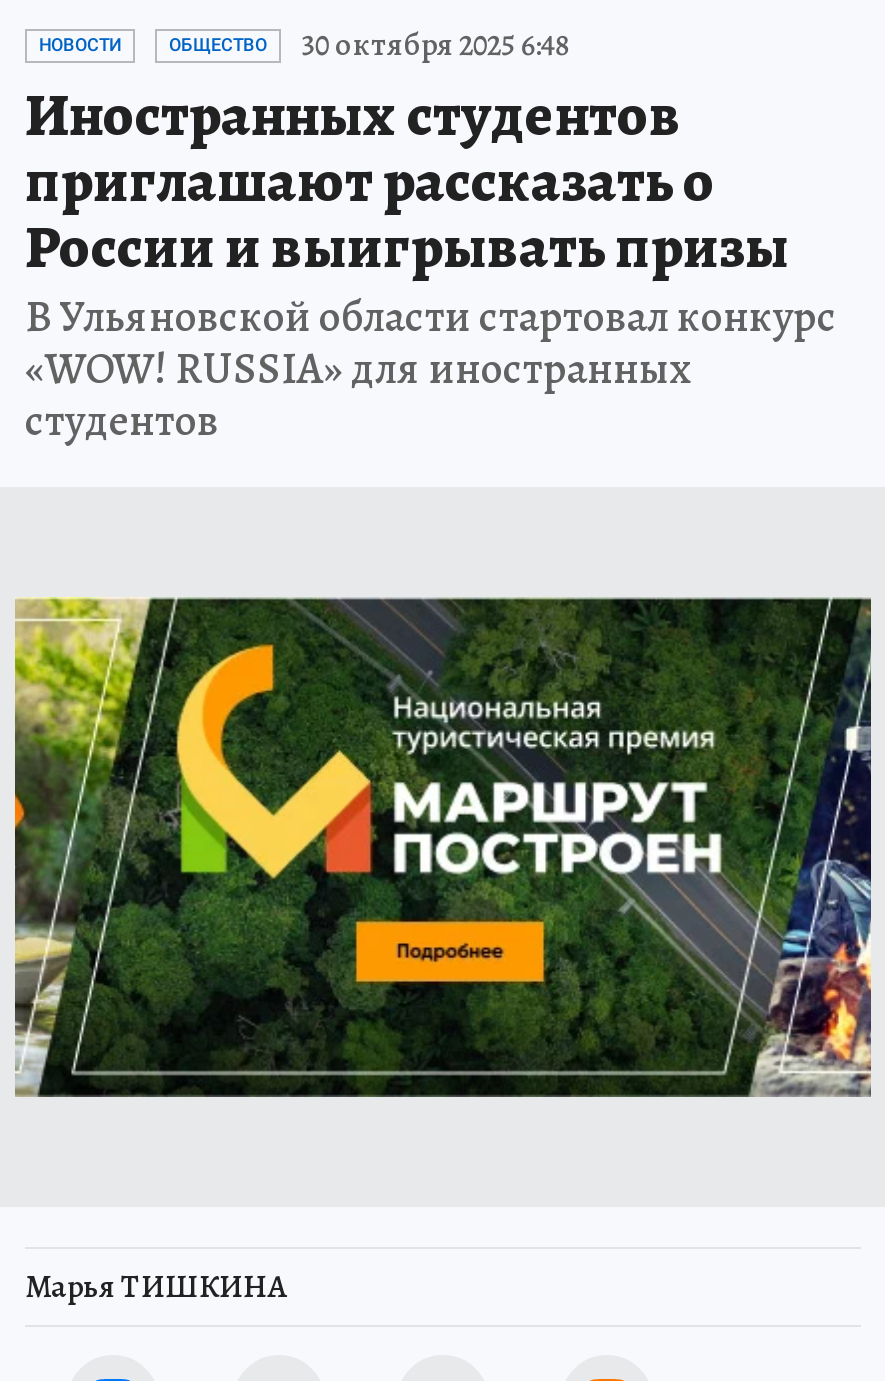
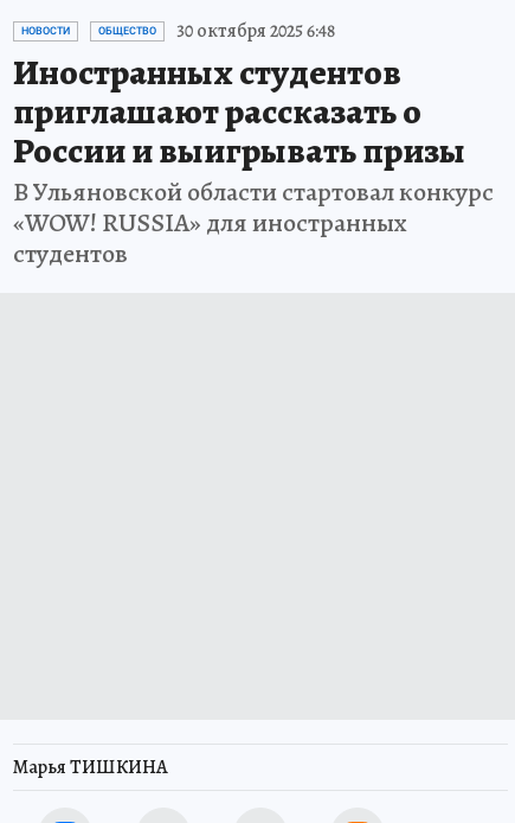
- [image]
